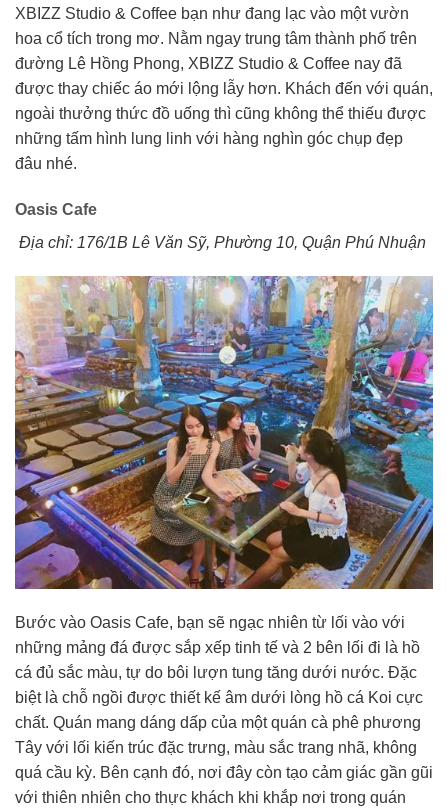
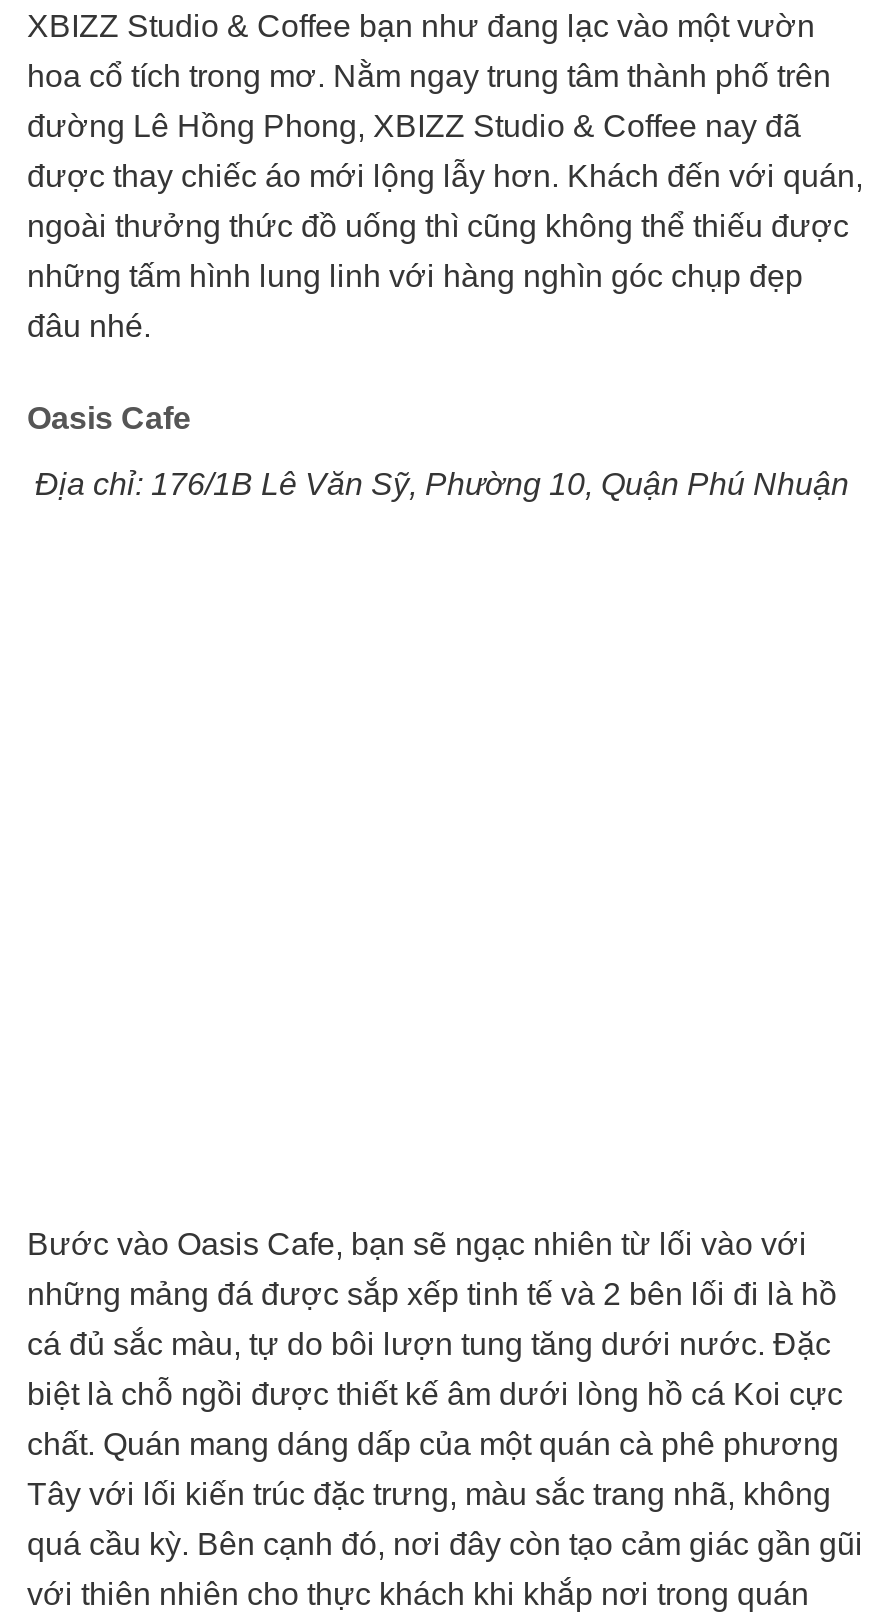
- [image]
